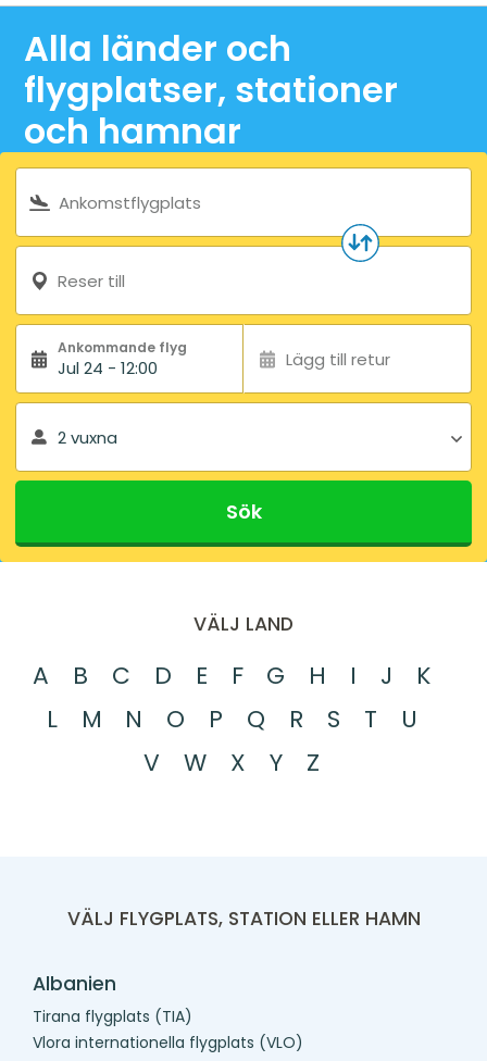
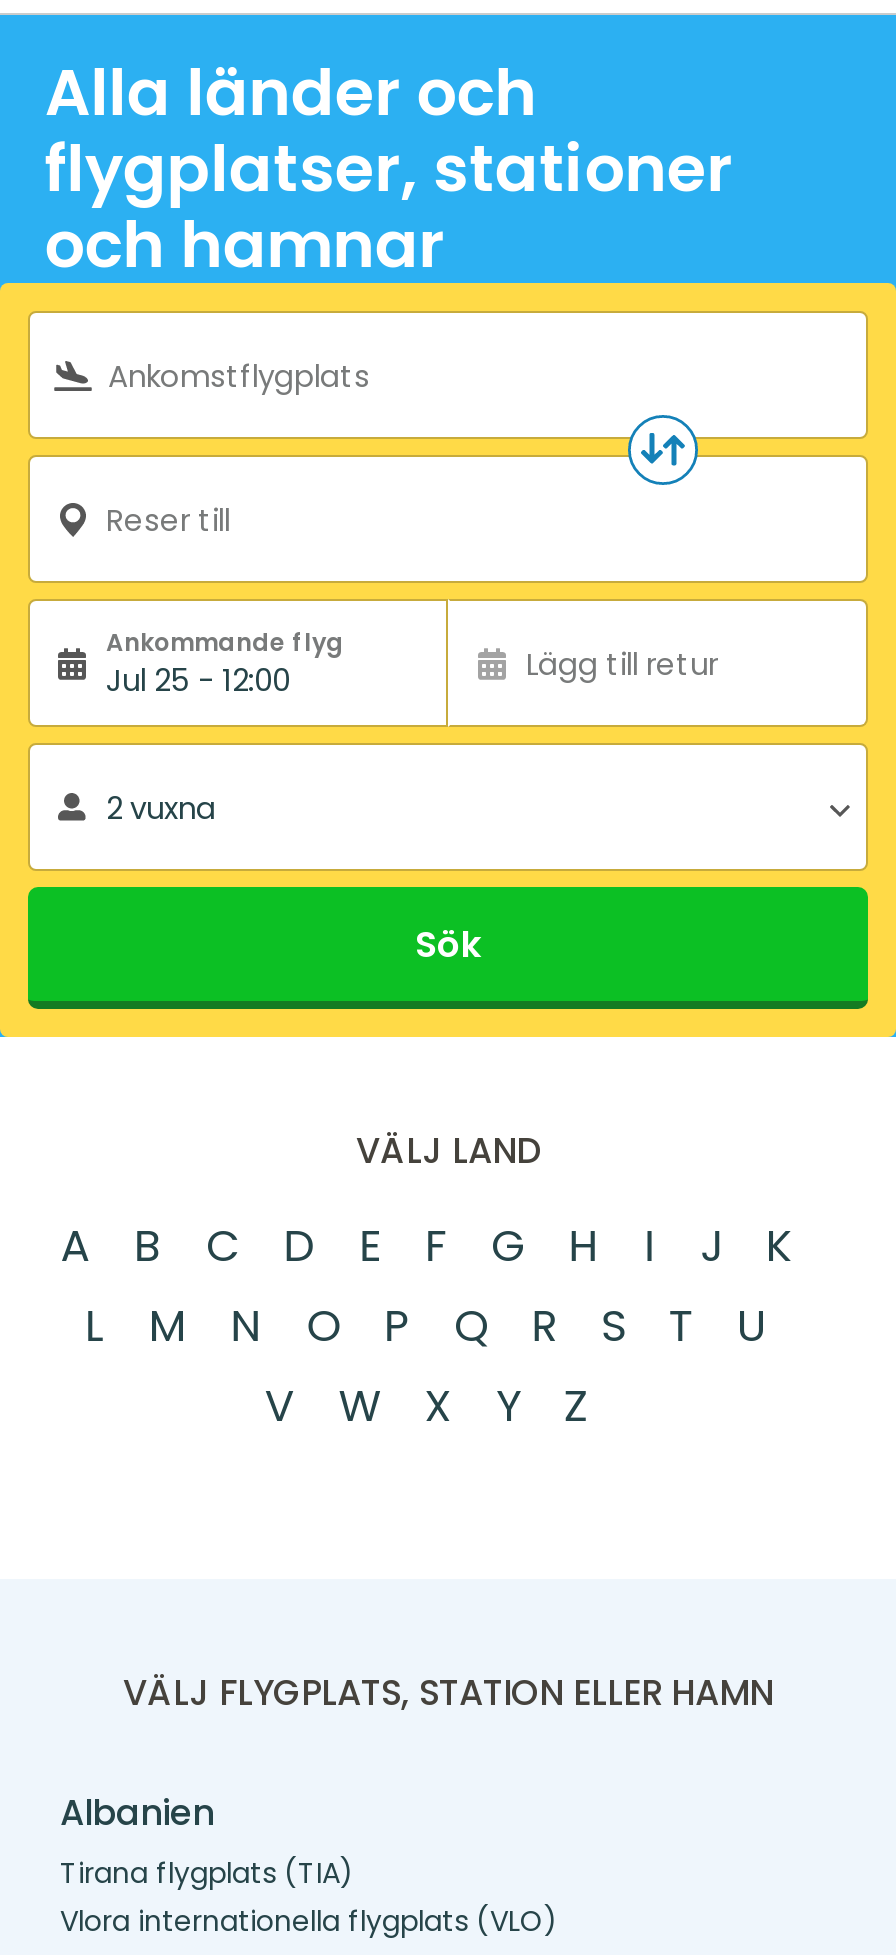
- Jul 24 - 12:00
+ Jul 25 - 12:00
